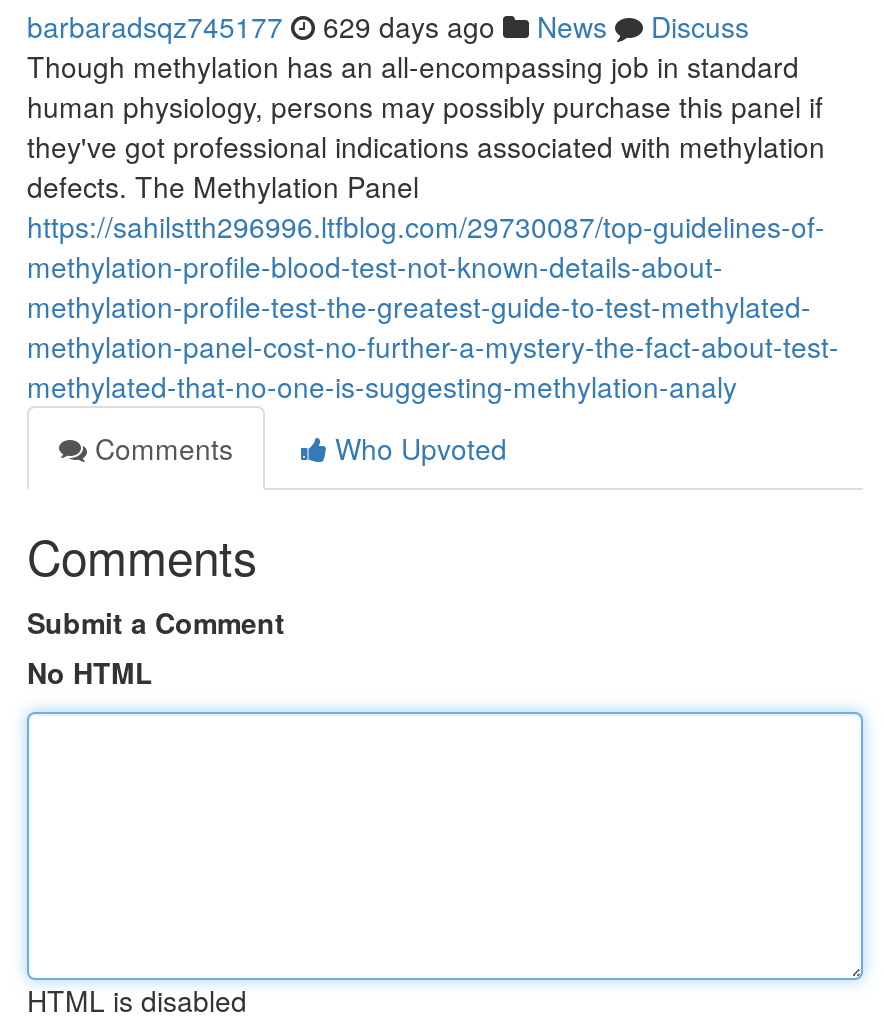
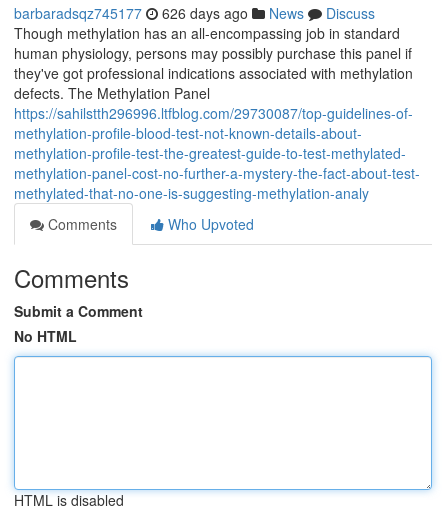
- barbaradsqz745177 629 days ago News Discuss
+ barbaradsqz745177 626 days ago News Discuss
